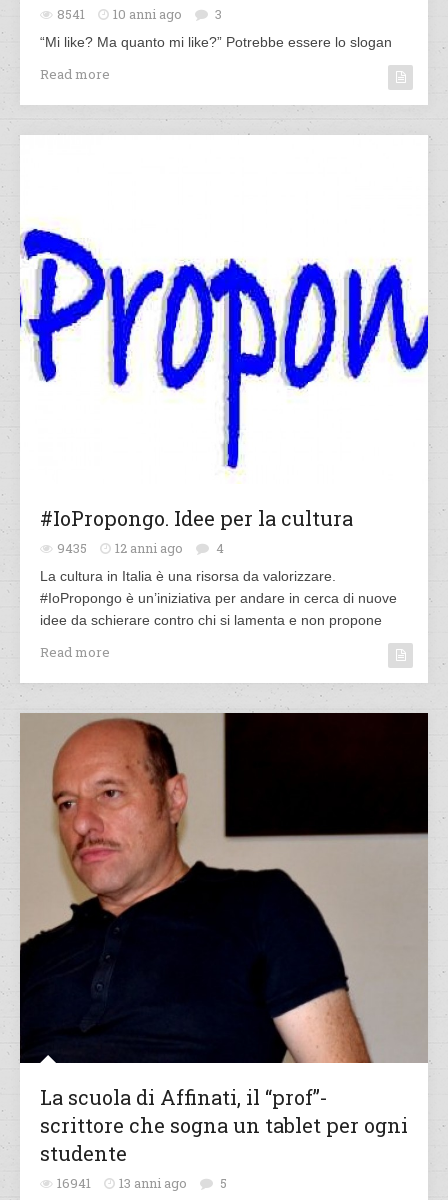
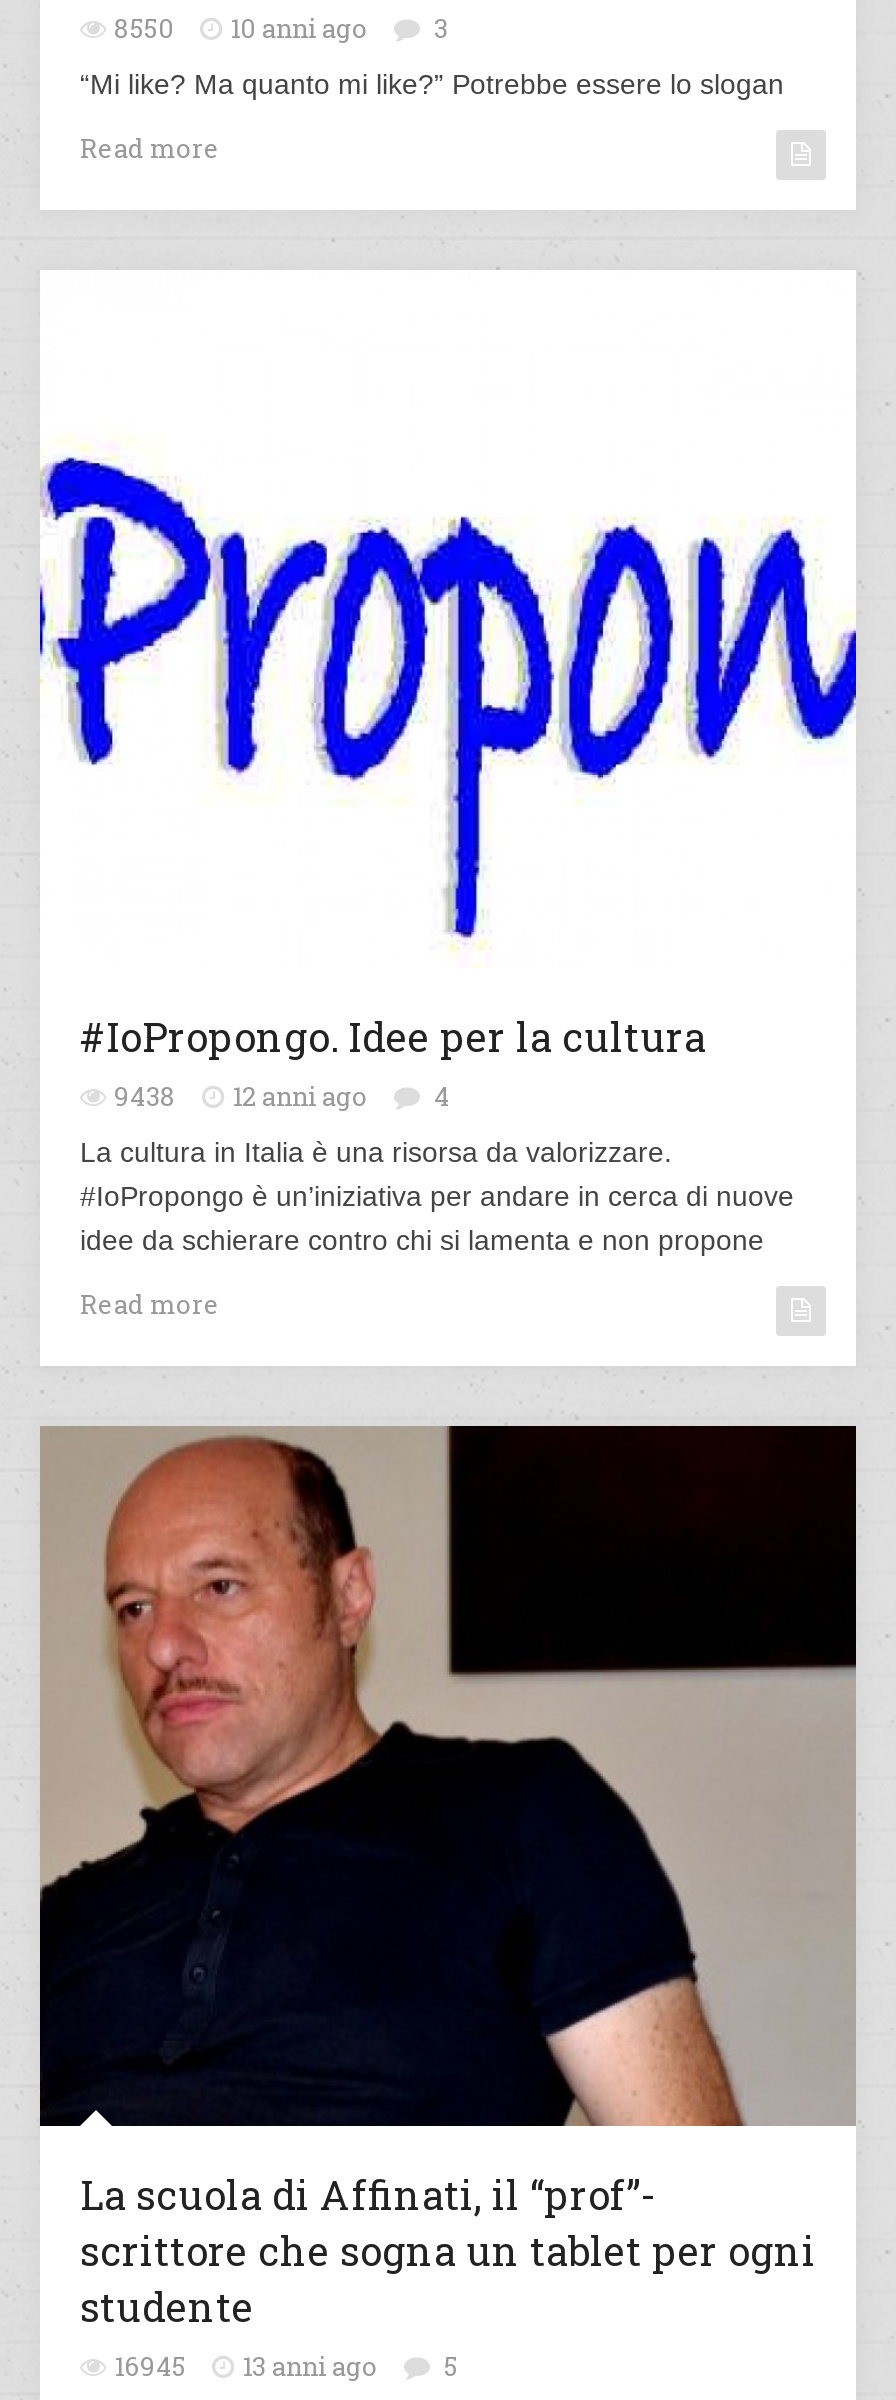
- 8541 10 anni ago 3
+ 8550 10 anni ago 3

- 9435 12 anni ago 4
+ 9438 12 anni ago 4

- 16941 13 anni ago 5
+ 16945 13 anni ago 5
